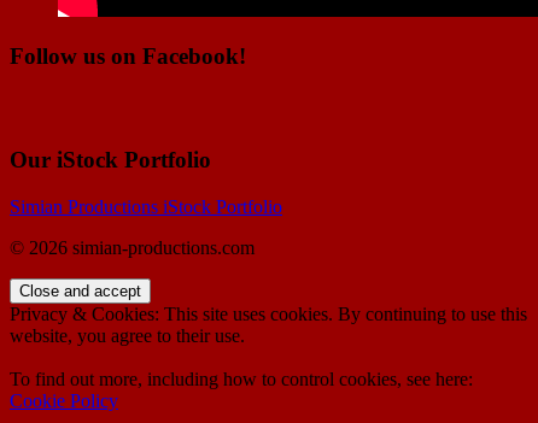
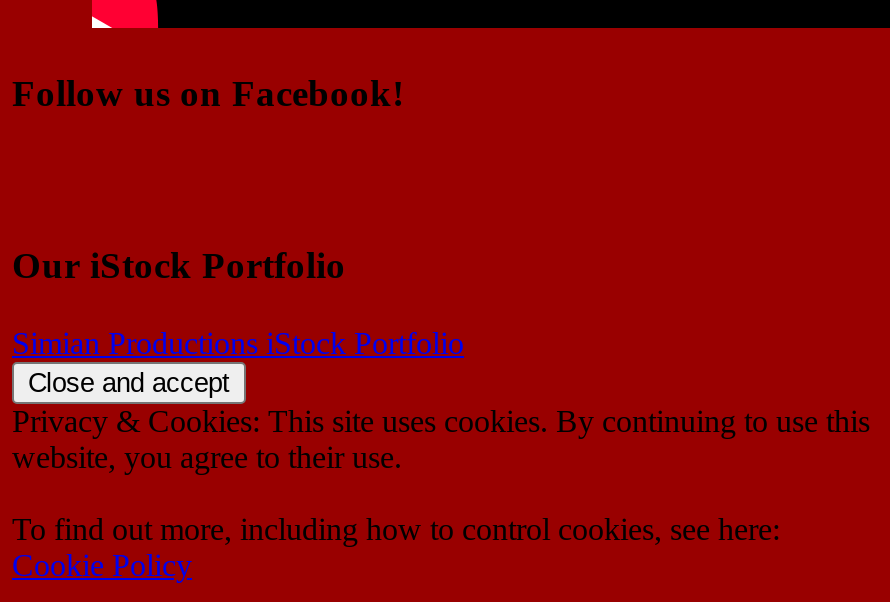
- © 2026 simian-productions.com
